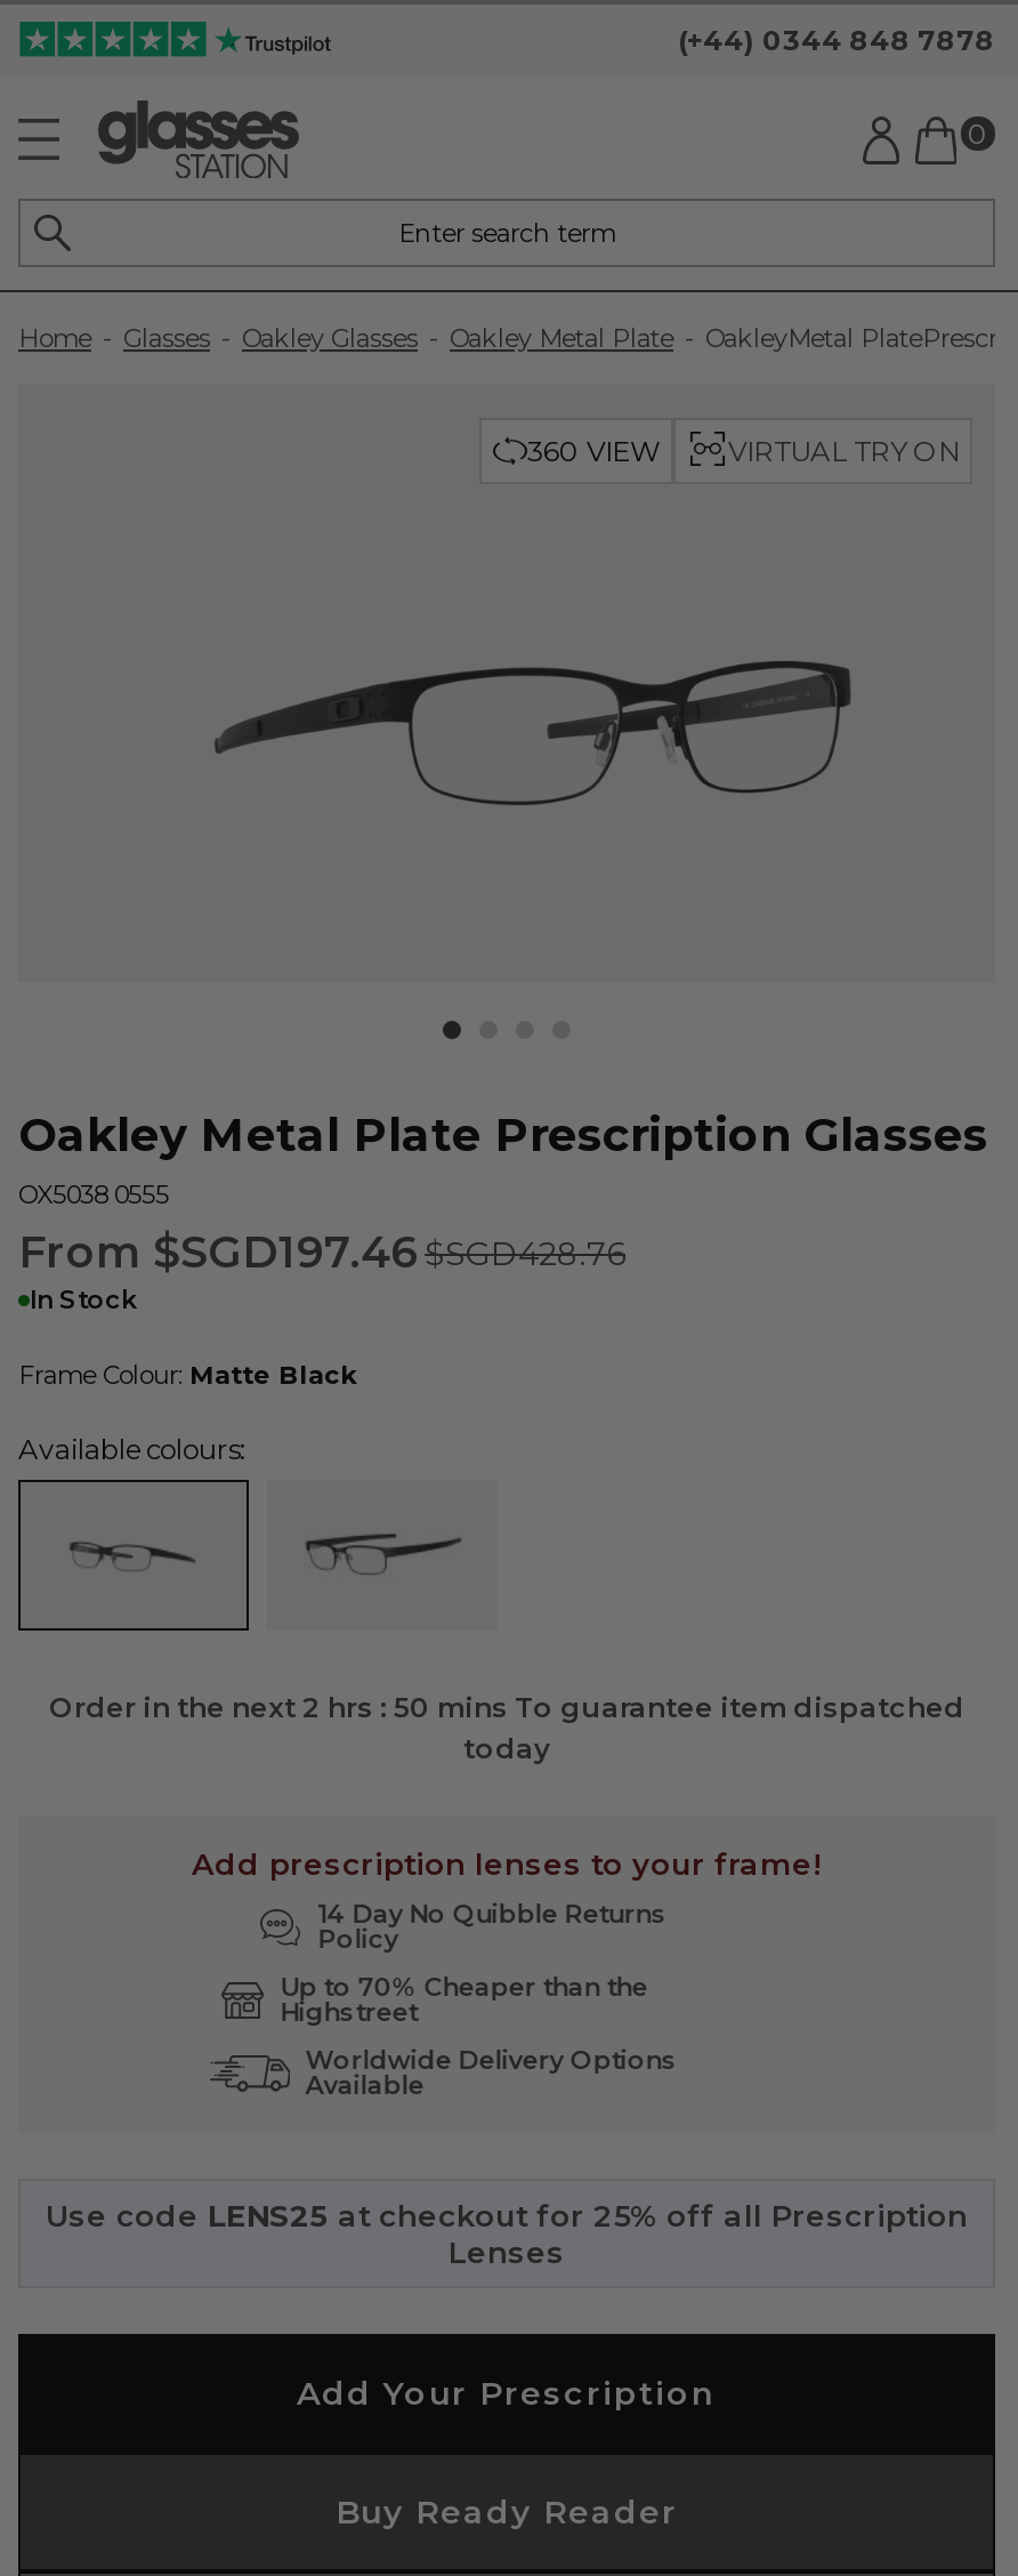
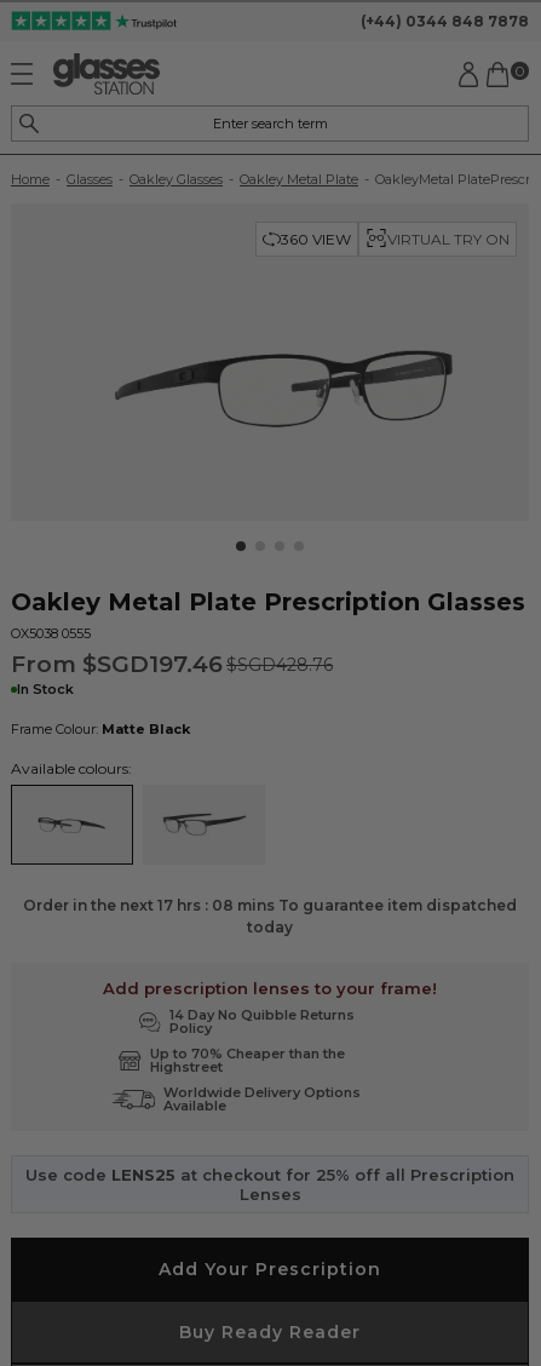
- Order in the next 2 hrs : 50 mins To guarantee item dispatched
+ Order in the next 17 hrs : 08 mins To guarantee item dispatched
